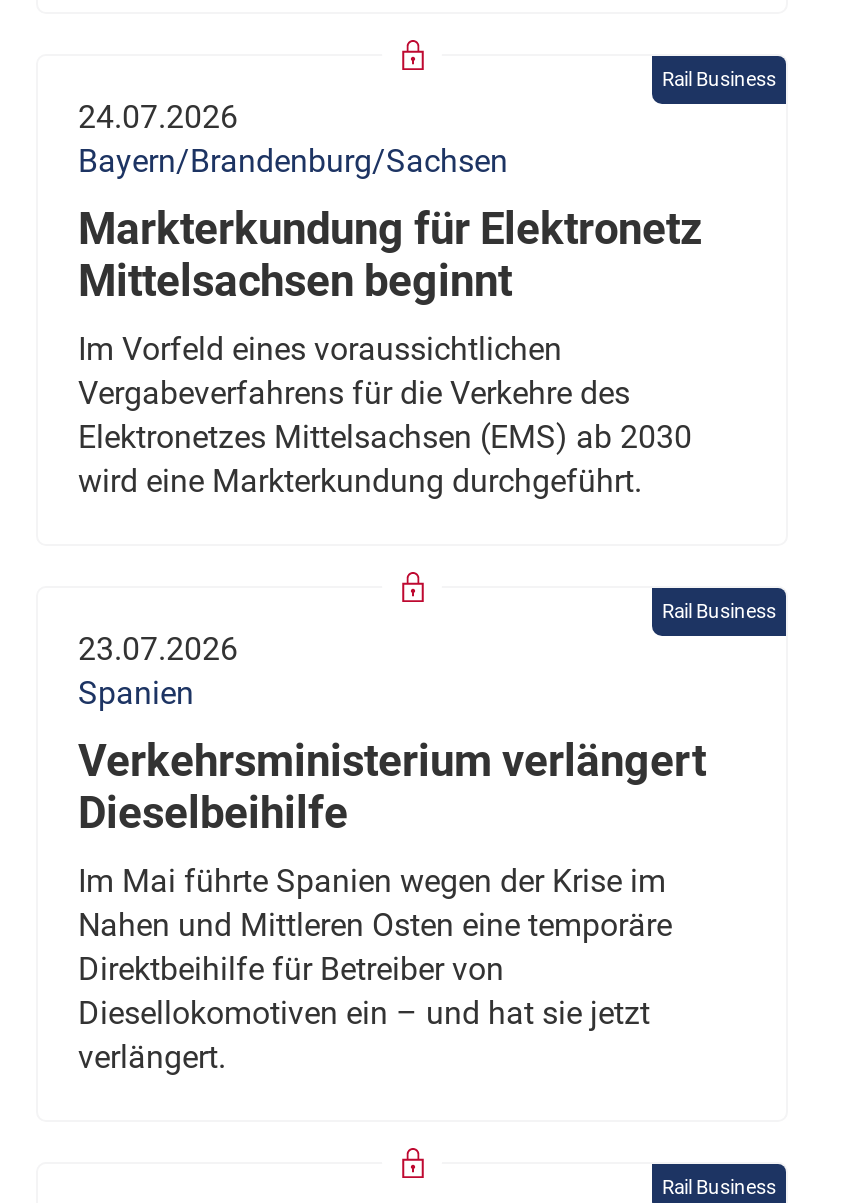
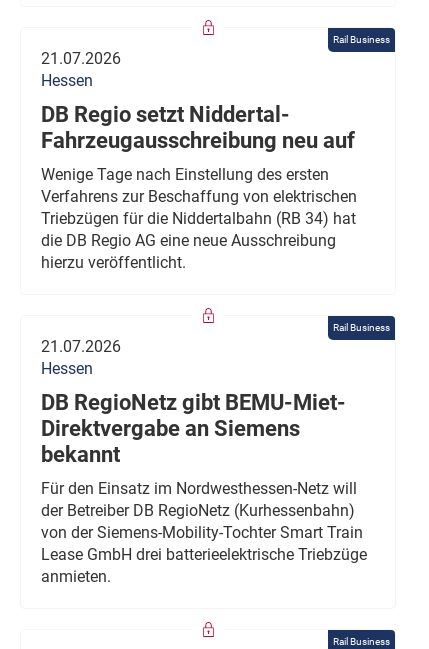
- 24.07.2026
- Bayern/Brandenburg/Sachsen
+ 21.07.2026
+ Hessen

- Markterkundung für Elektronetz
- Mittelsachsen beginnt
+ DB Regio setzt Niddertal-
+ Fahrzeugausschreibung neu auf

- Im Vorfeld eines voraussichtlichen
- Vergabeverfahrens für die Verkehre des
- Elektronetzes Mittelsachsen (EMS) ab 2030
- wird eine Markterkundung durchgeführt.
+ Wenige Tage nach Einstellung des ersten
+ Verfahrens zur Beschaffung von elektrischen
+ Triebzügen für die Niddertalbahn (RB 34) hat
+ die DB Regio AG eine neue Ausschreibung
+ hierzu veröffentlicht.

- 23.07.2026
- Spanien
+ 21.07.2026
+ Hessen

- Verkehrsministerium verlängert
- Dieselbeihilfe
+ DB RegioNetz gibt BEMU-Miet-
+ Direktvergabe an Siemens
+ bekannt

- Im Mai führte Spanien wegen der Krise im
- Nahen und Mittleren Osten eine temporäre
- Direktbeihilfe für Betreiber von
- Diesellokomotiven ein – und hat sie jetzt
- verlängert.
+ Für den Einsatz im Nordwesthessen-Netz will
+ der Betreiber DB RegioNetz (Kurhessenbahn)
+ von der Siemens-Mobility-Tochter Smart Train
+ Lease GmbH drei batterieelektrische Triebzüge
+ anmieten.
